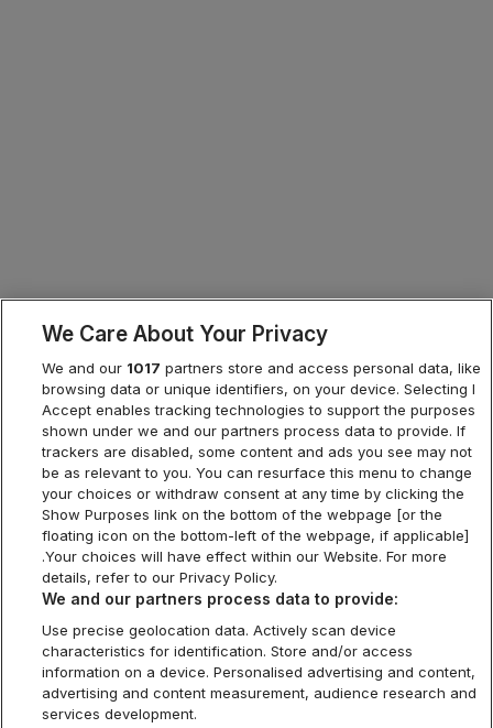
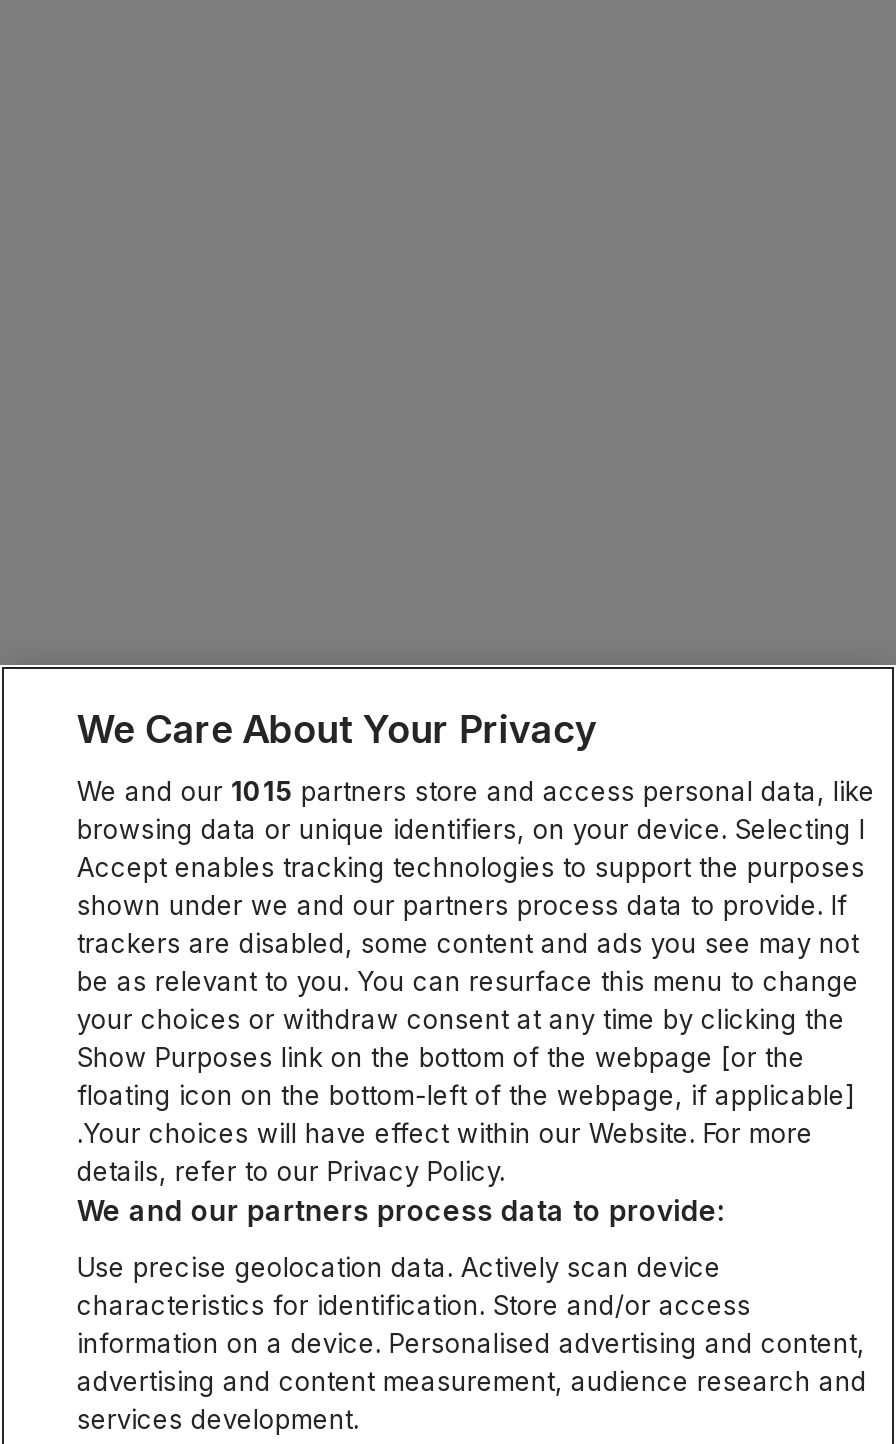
- We and our 1017 partners store and access personal data, like
+ We and our 1015 partners store and access personal data, like
